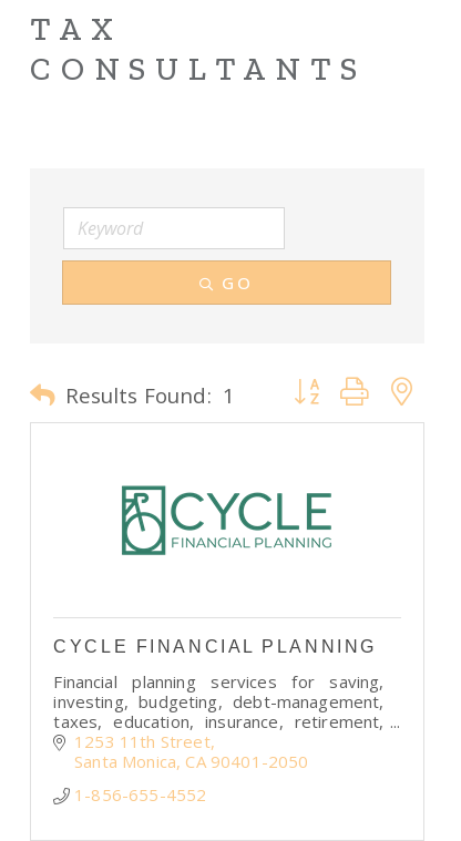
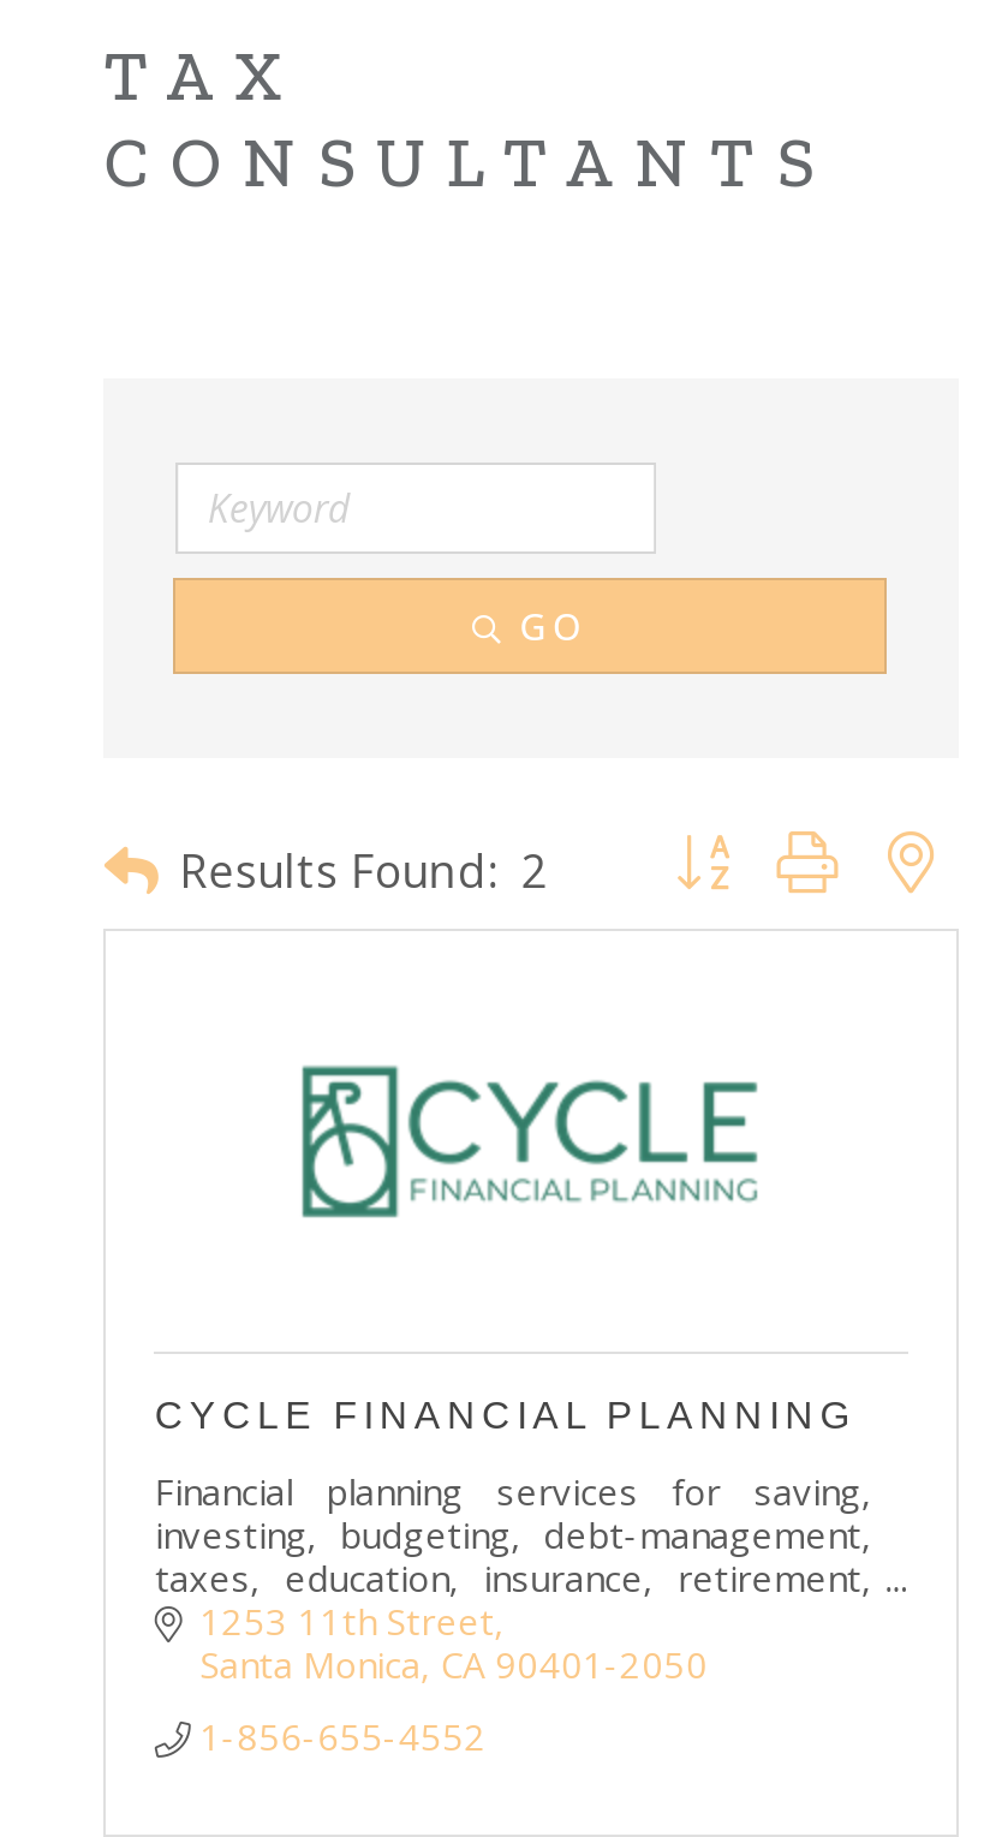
- Results Found: 1
+ Results Found: 2
